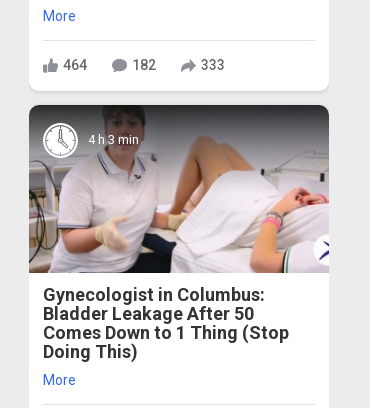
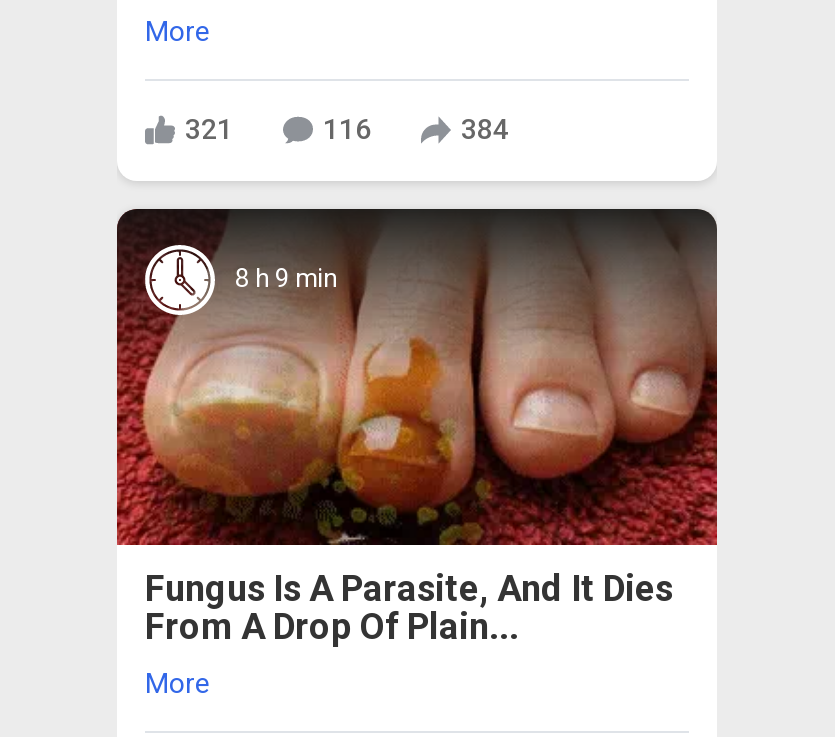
- 464
- 182
- 333
+ 321
+ 116
+ 384

- [image]
- 4 h 3 min
+ [image]
+ 8 h 9 min

- Gynecologist in Columbus:
- Bladder Leakage After 50
- Comes Down to 1 Thing (Stop
- Doing This)
+ Fungus Is A Parasite, And It Dies
+ From A Drop Of Plain...
